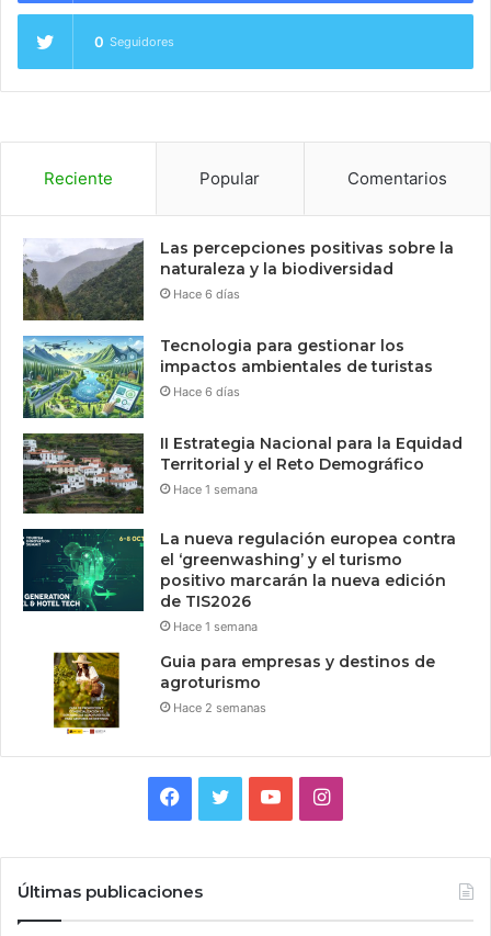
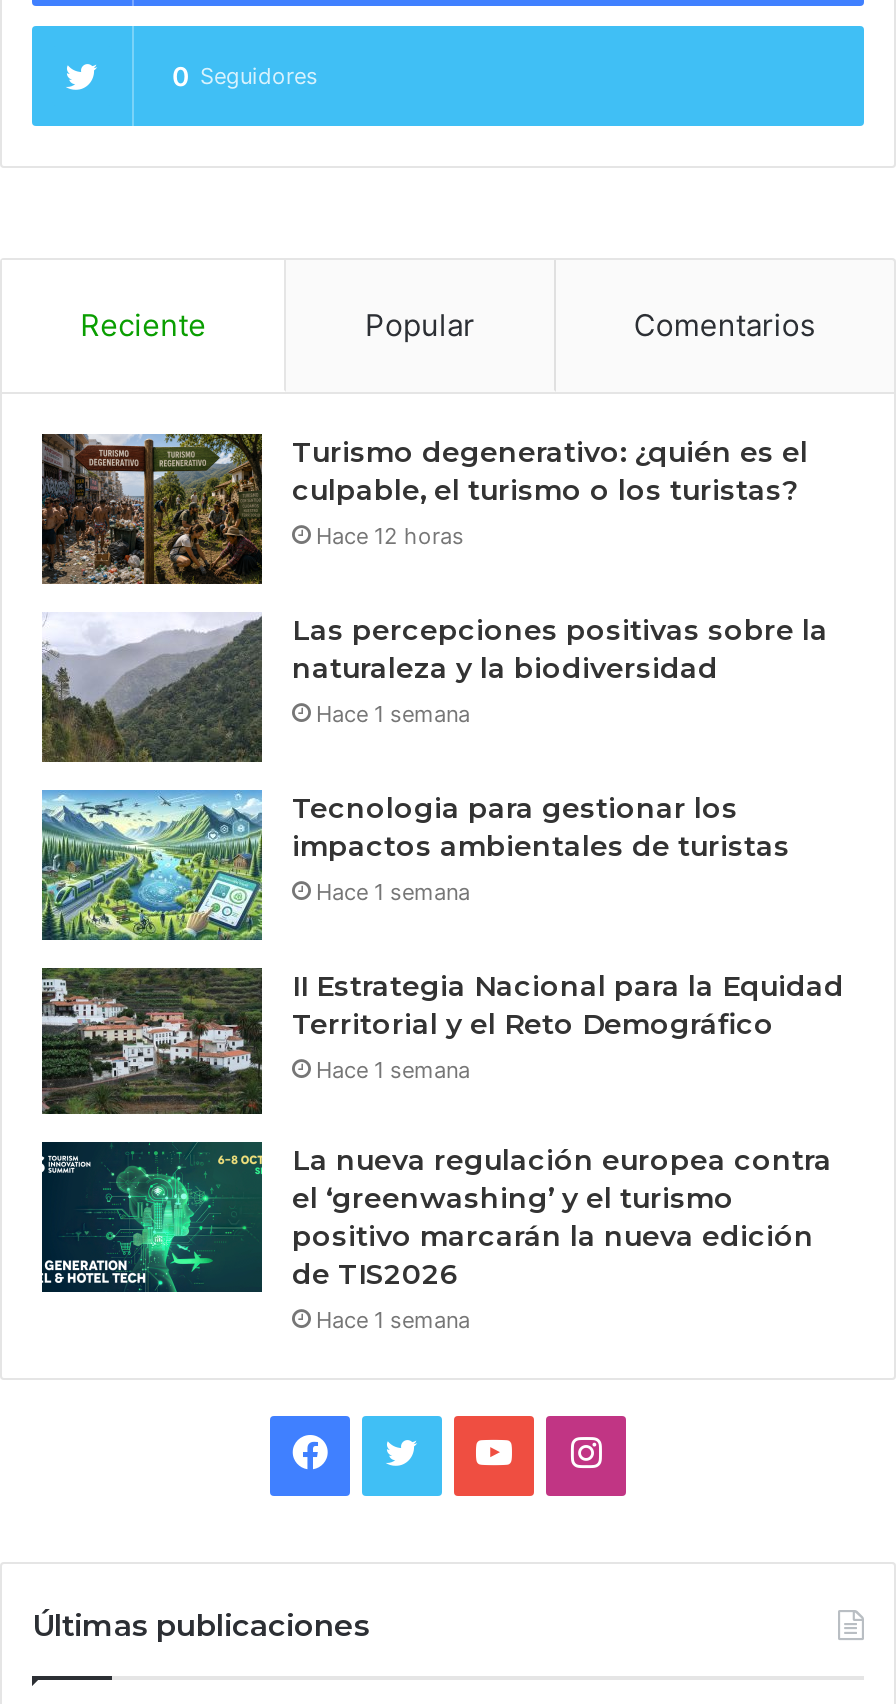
+ [image]
+ Turismo degenerativo: ¿quién es el
+ culpable, el turismo o los turistas?
+ Hace 12 horas

moved down: [image] | Las percepciones positivas sobre la | naturaleza y la biodiversidad

- Hace 6 días
+ Hace 1 semana

moved down: [image] | Tecnologia para gestionar los | impactos ambientales de turistas

- Hace 6 días
+ Hace 1 semana

moved down: [image] | II Estrategia Nacional para la Equidad | Territorial y el Reto Demográfico | ... | de TIS2026 | Hace 1 semana

- [image]
- Guia para empresas y destinos de
- agroturismo
- Hace 2 semanas
